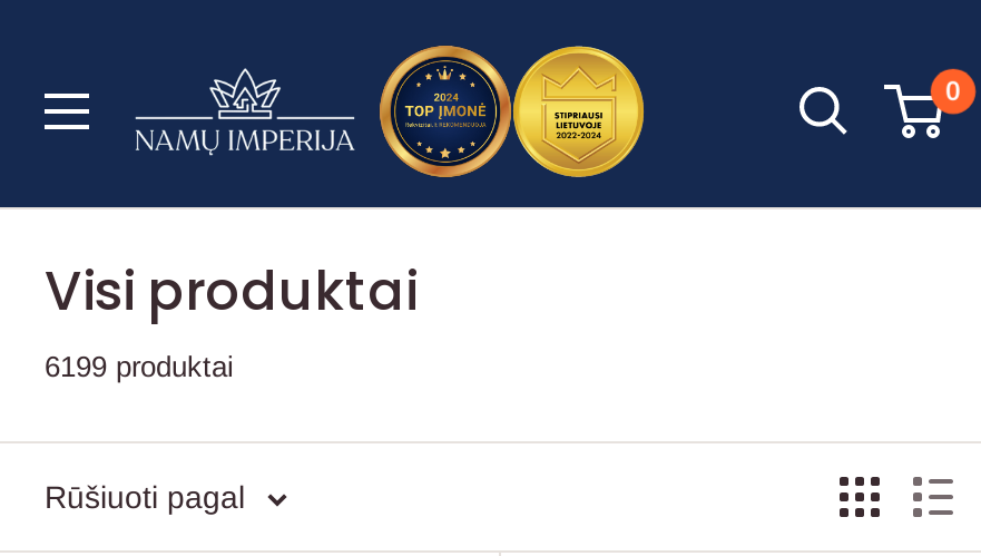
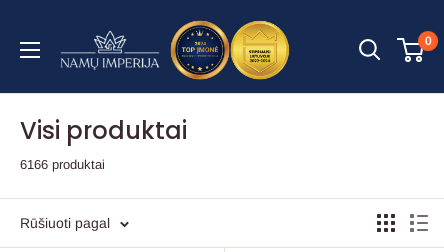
- 6199 produktai
+ 6166 produktai
